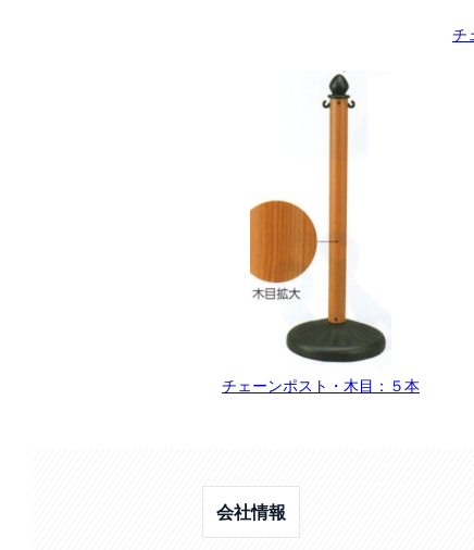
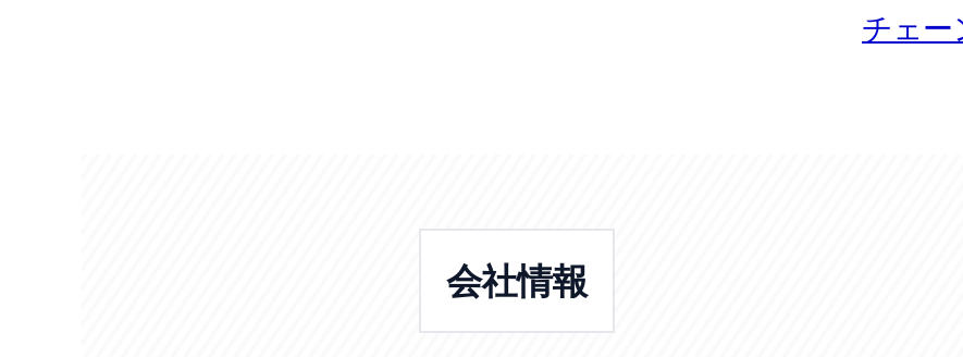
- [image]
- チェーンポスト・木目：５本
